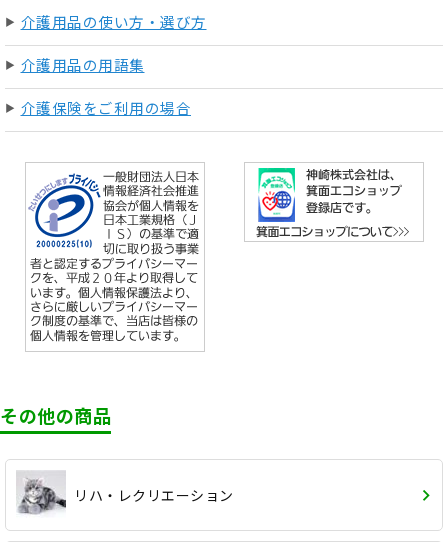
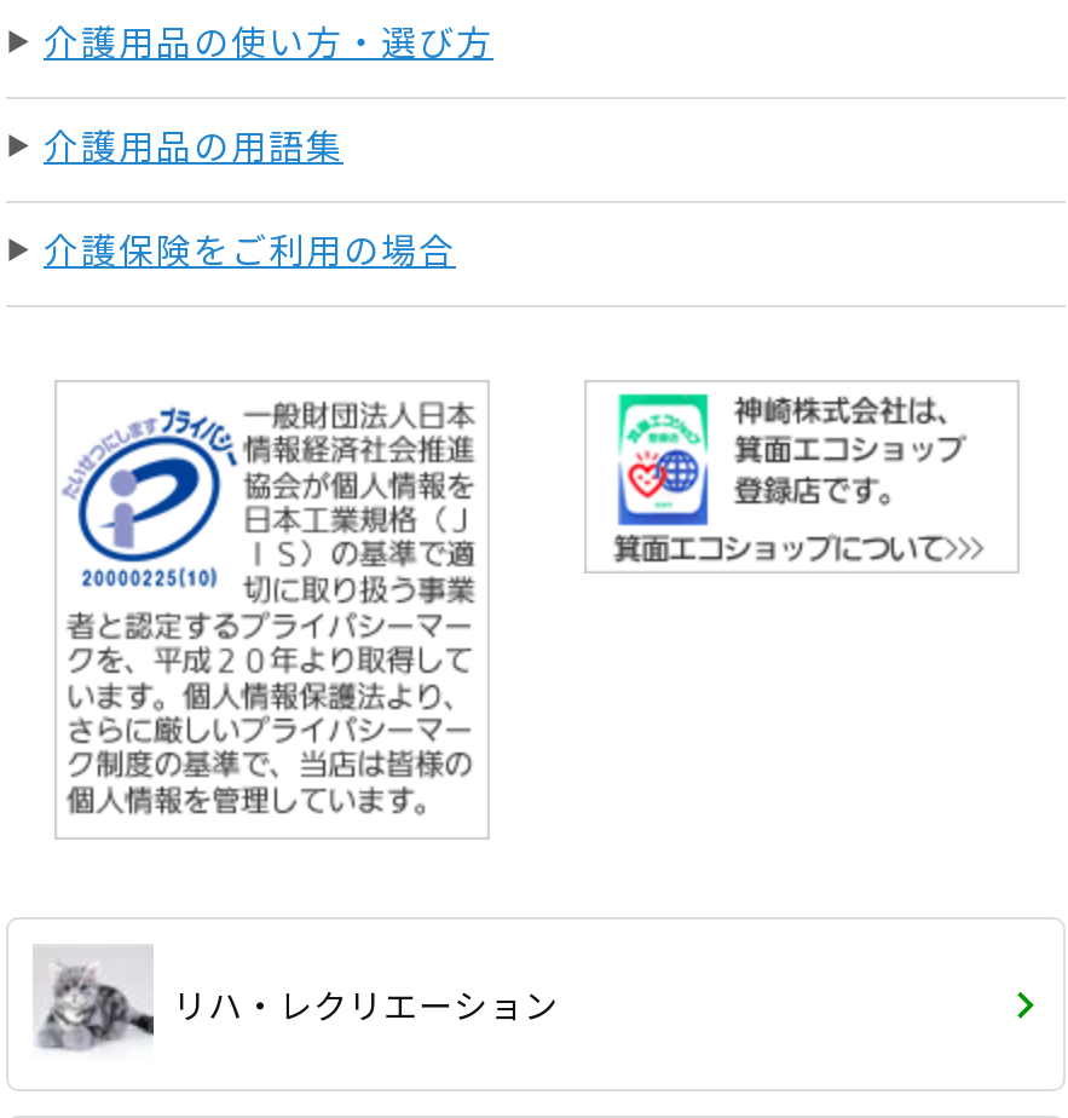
- その他の商品
